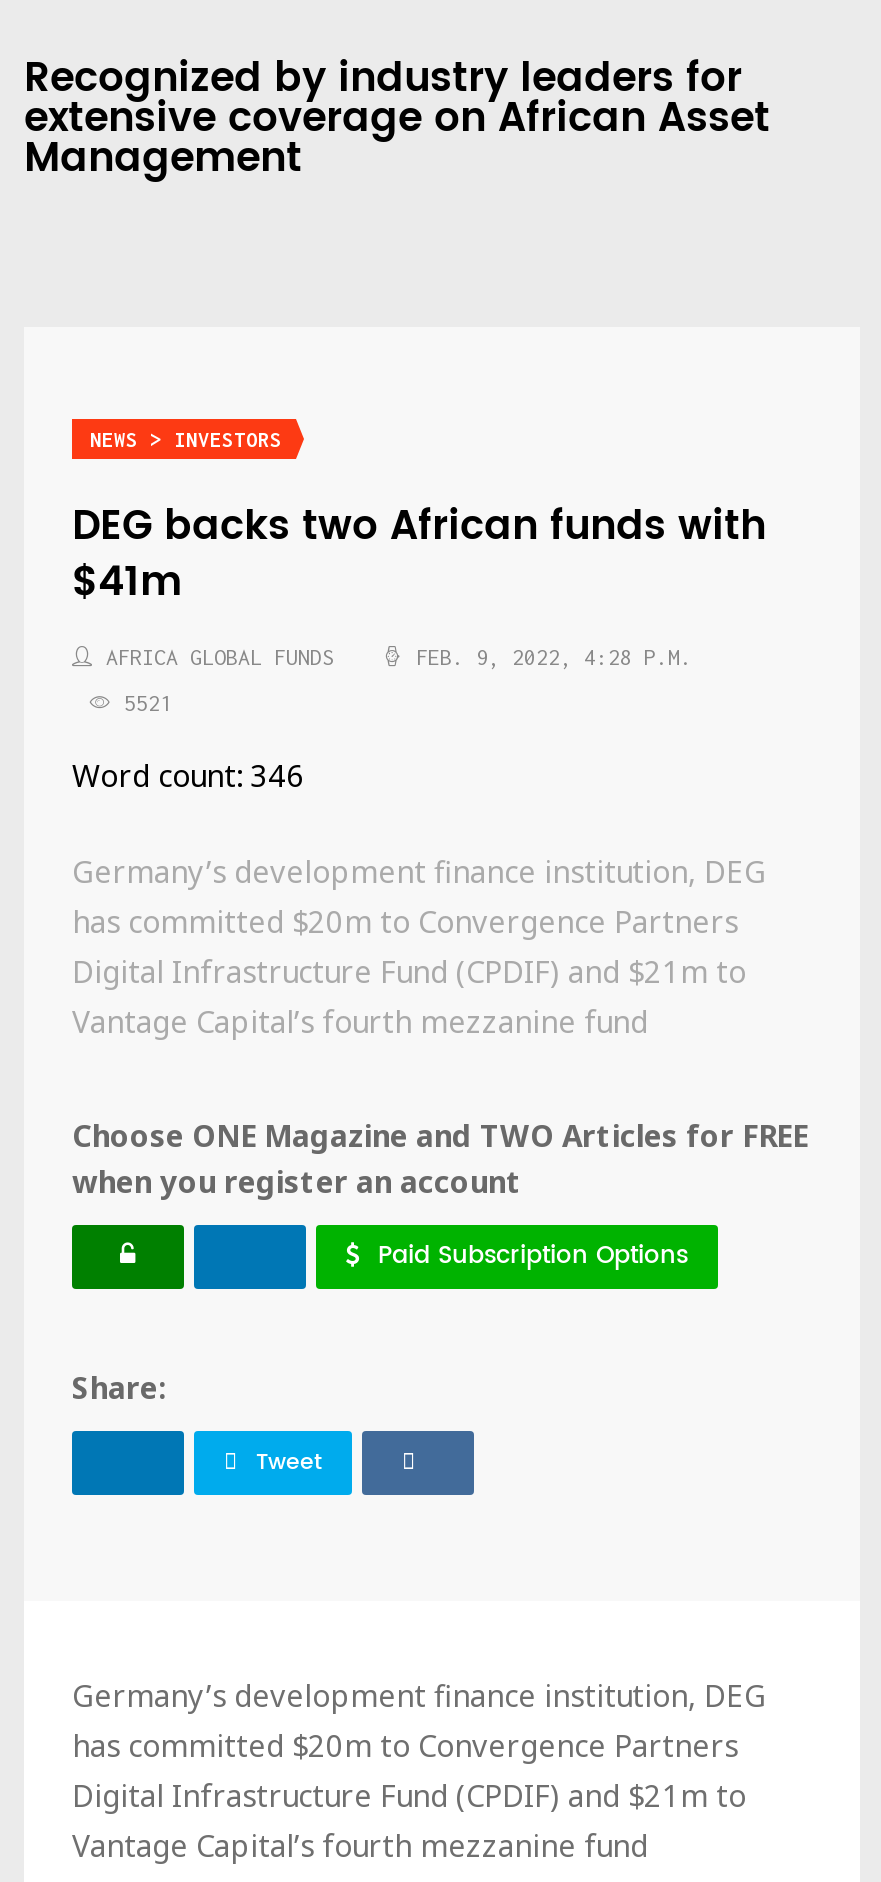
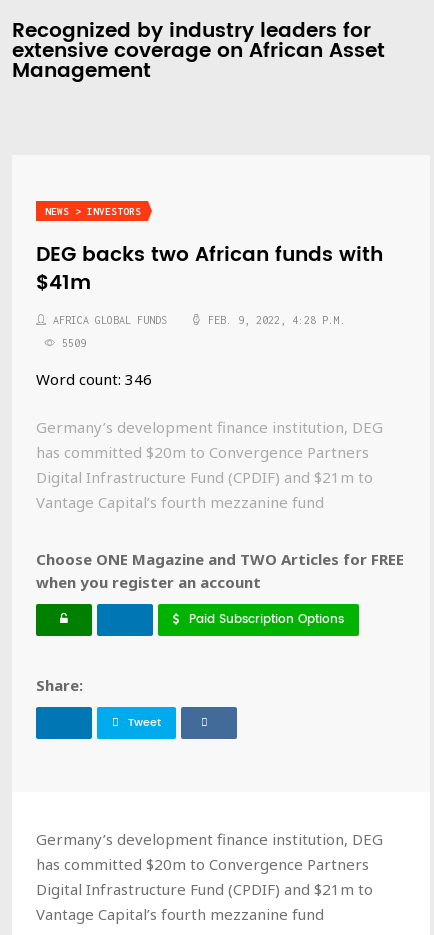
- 5521
+ 5509
